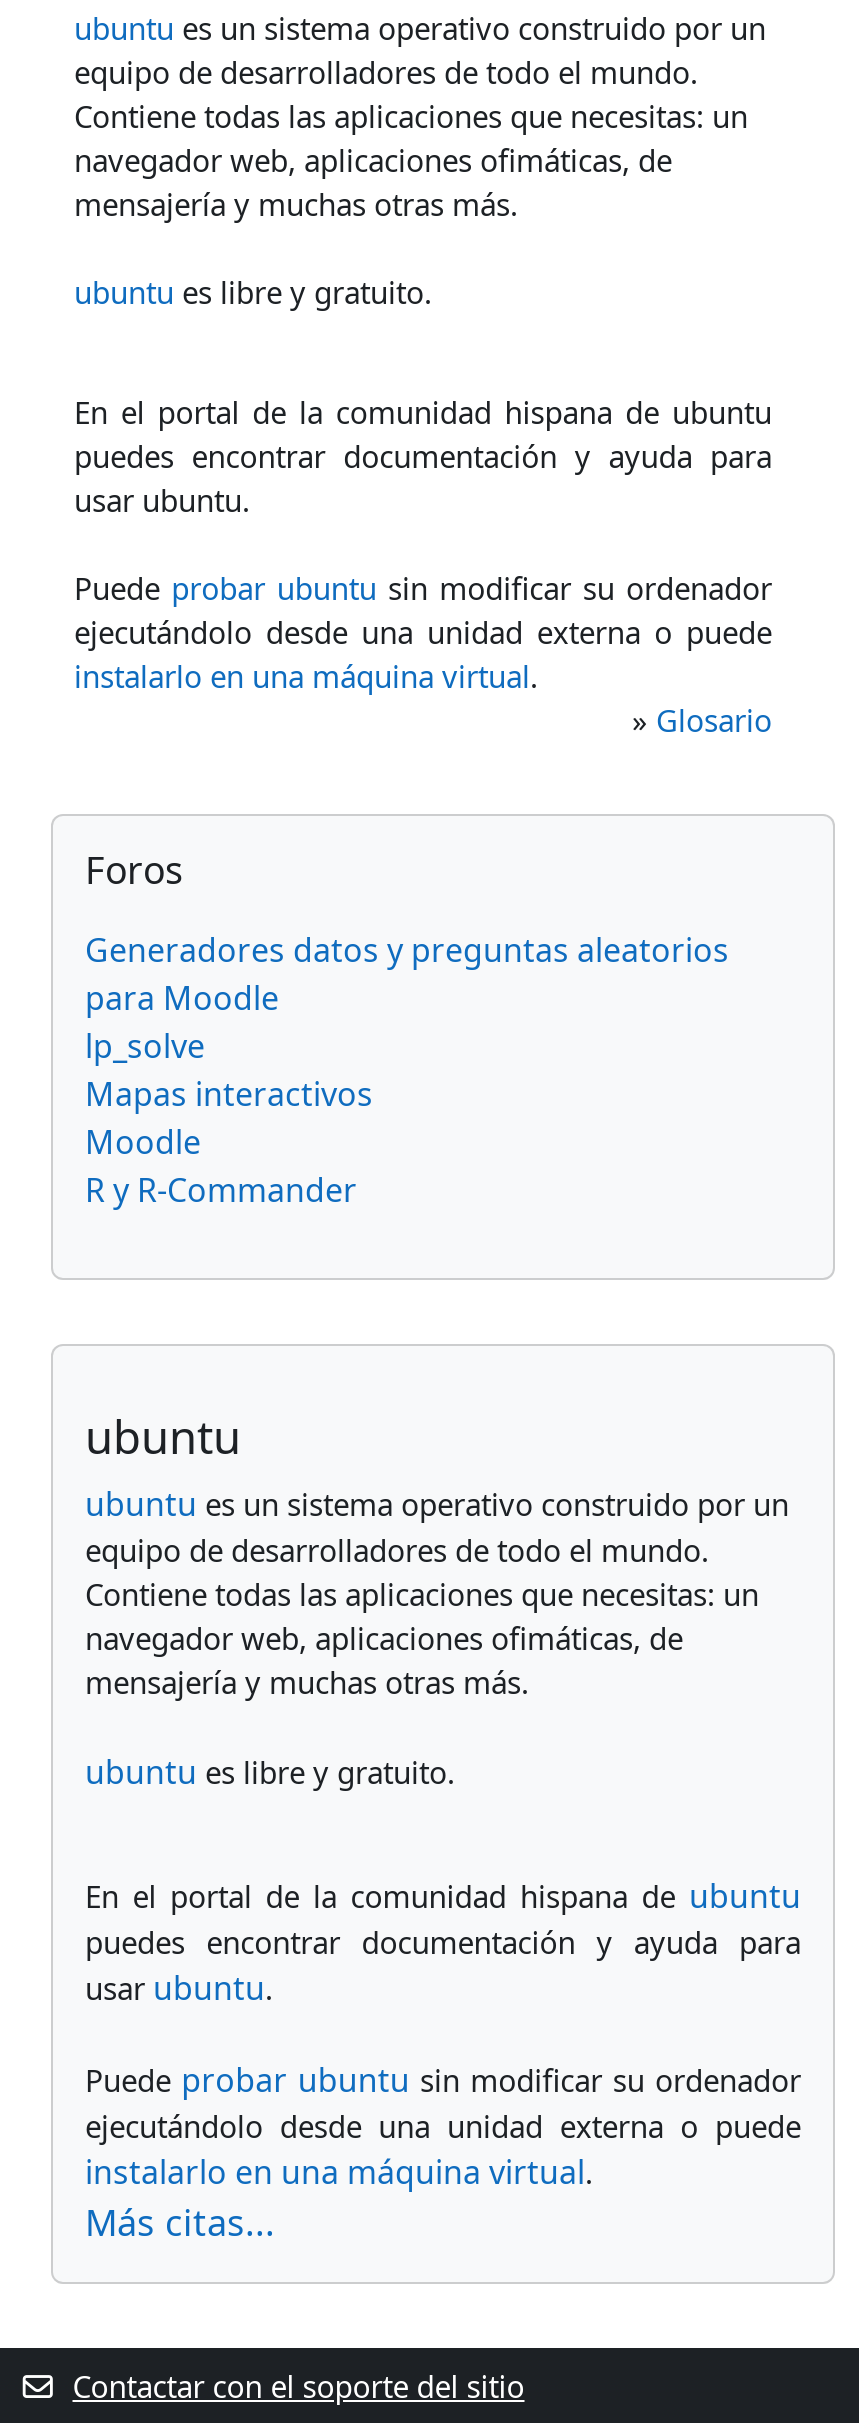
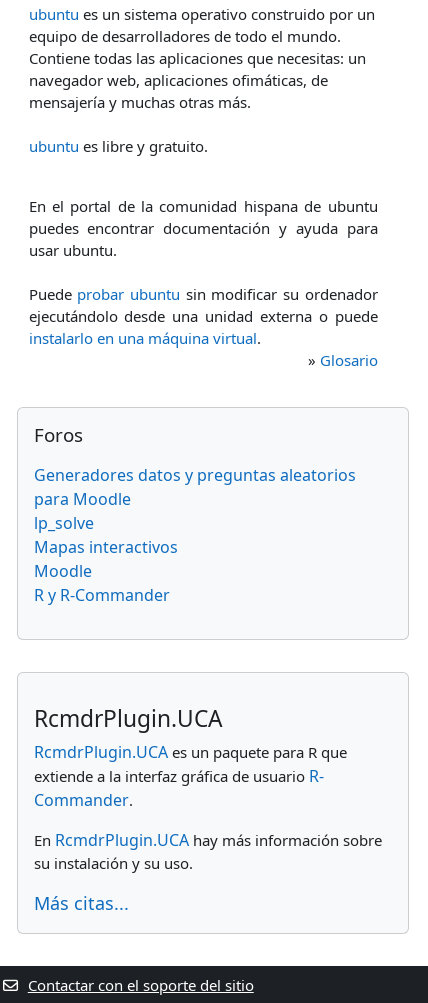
- ubuntu
- ubuntu es un sistema operativo construido por un
- equipo de desarrolladores de todo el mundo.
- Contiene todas las aplicaciones que necesitas: un
- navegador web, aplicaciones ofimáticas, de
- mensajería y muchas otras más.
- ubuntu es libre y gratuito.
- En el portal de la comunidad hispana de ubuntu
- puedes encontrar documentación y ayuda para
- usar ubuntu.
- Puede probar ubuntu sin modificar su ordenador
- ejecutándolo desde una unidad externa o puede
- instalarlo en una máquina virtual.
+ RcmdrPlugin.UCA
+ RcmdrPlugin.UCA es un paquete para R que
+ extiende a la interfaz gráfica de usuario R-
+ Commander.
+ En RcmdrPlugin.UCA hay más información sobre
+ su instalación y su uso.
